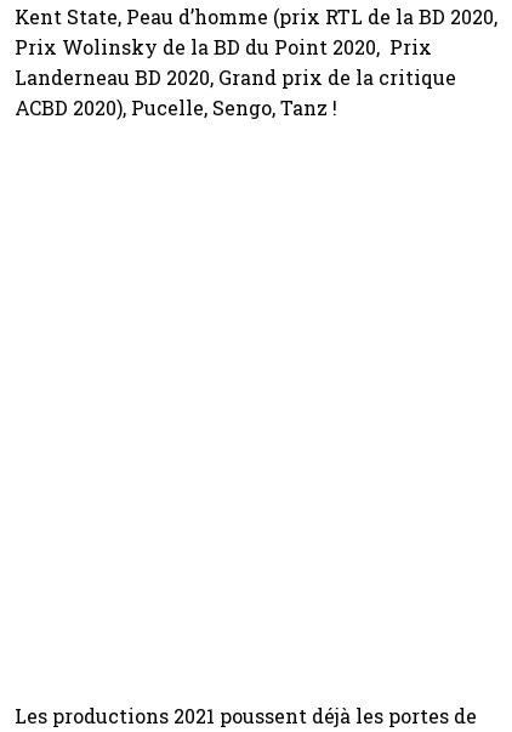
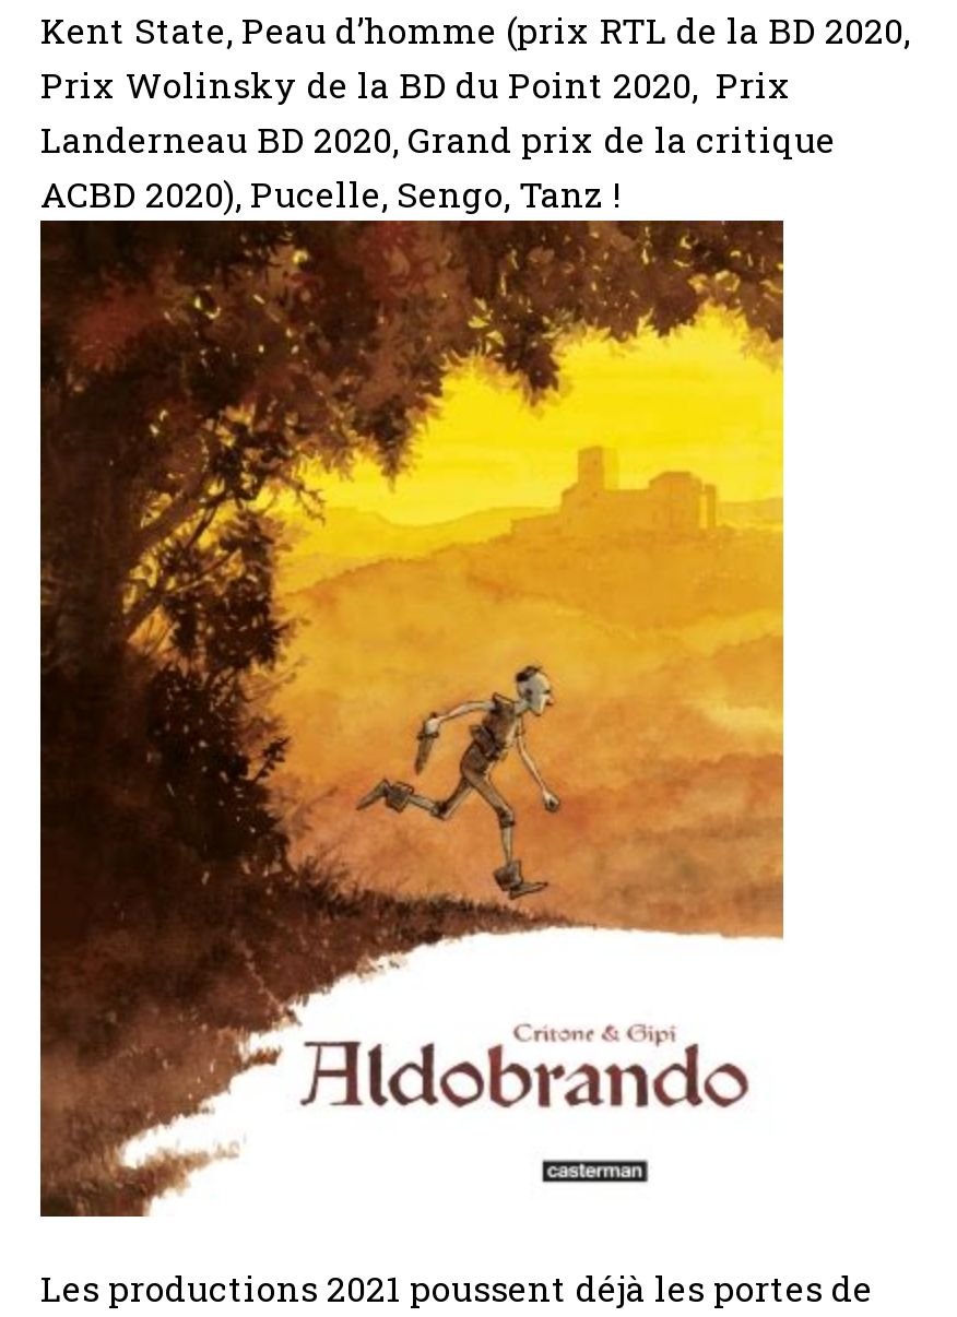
+ [image]
